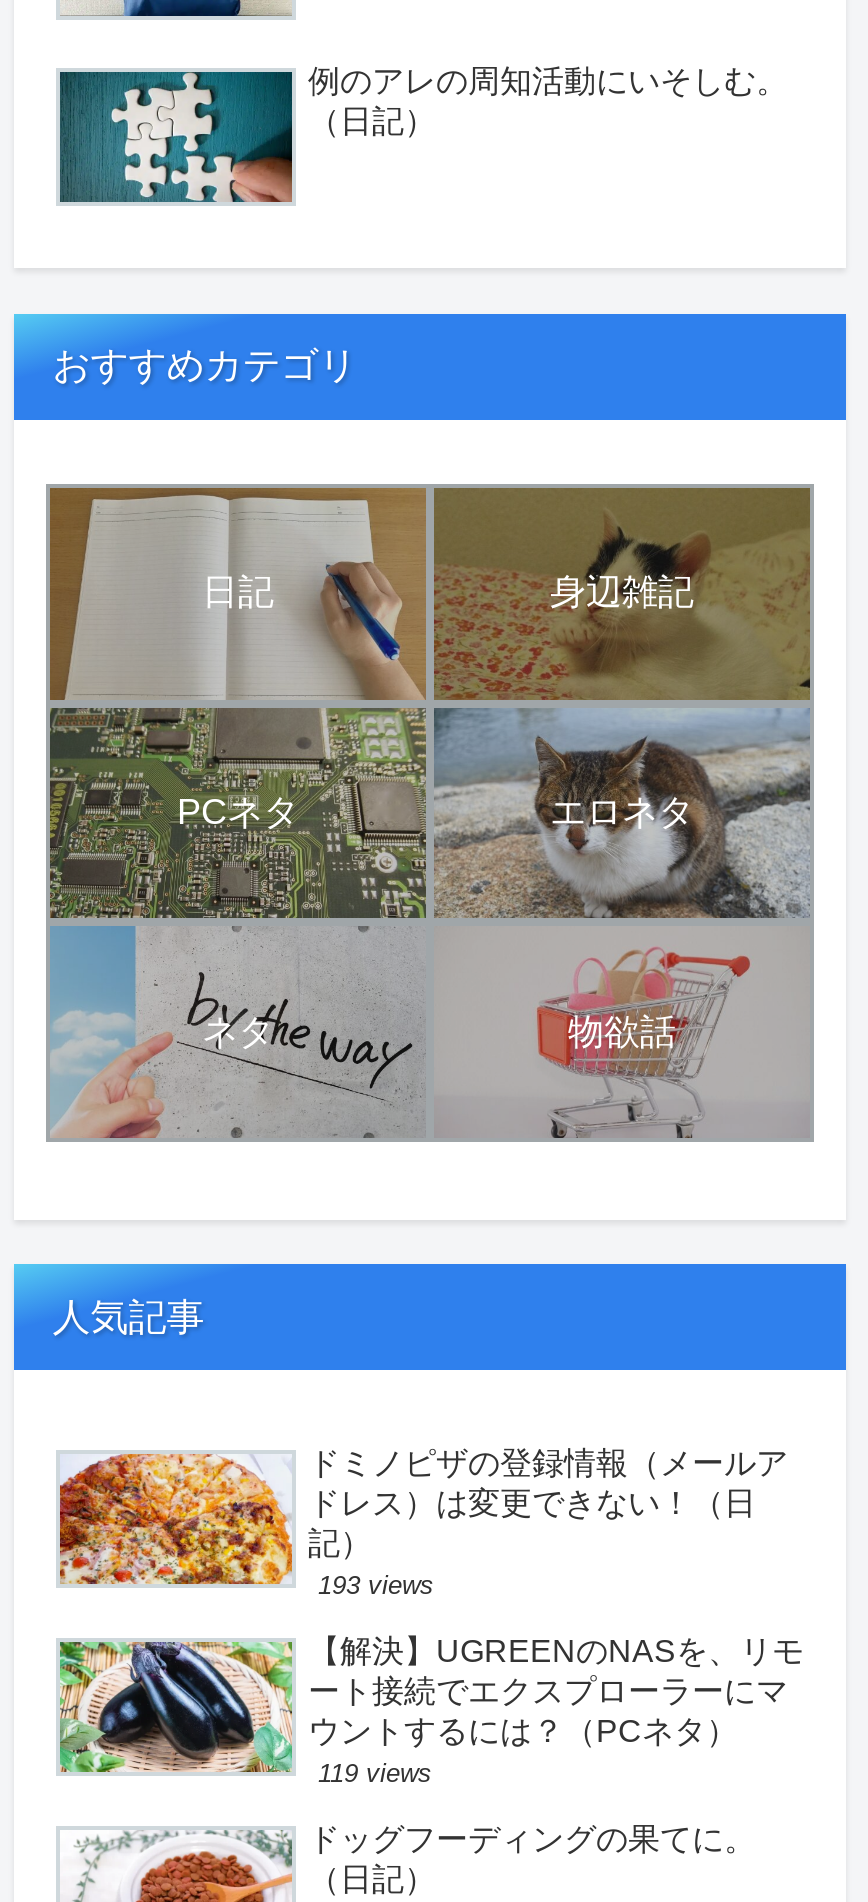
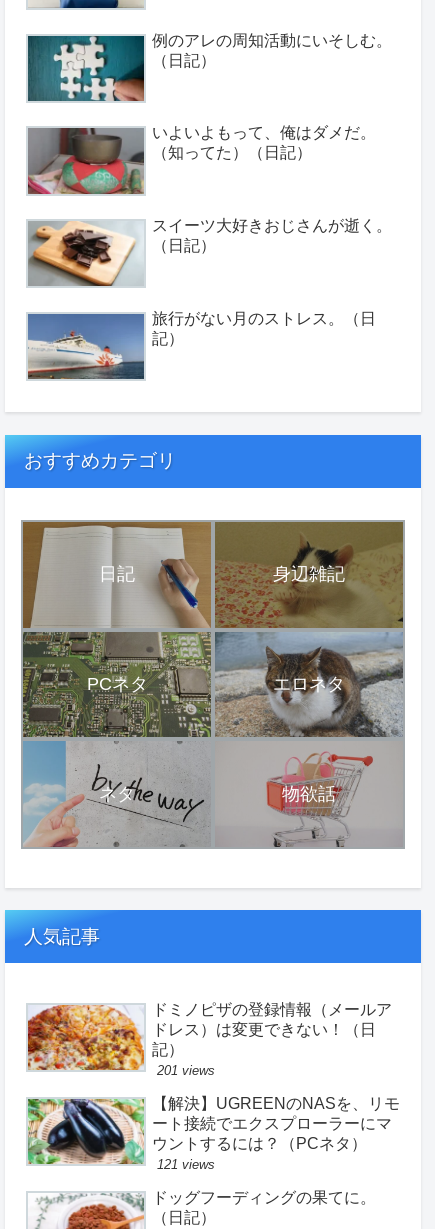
+ [image]
+ いよいよもって、俺はダメだ。
+ （知ってた）（日記）

+ [image]
+ スイーツ大好きおじさんが逝く。
+ （日記）

+ [image]
+ 旅行がない月のストレス。（日
+ 記）

- 193 views
+ 201 views

- 119 views
+ 121 views
